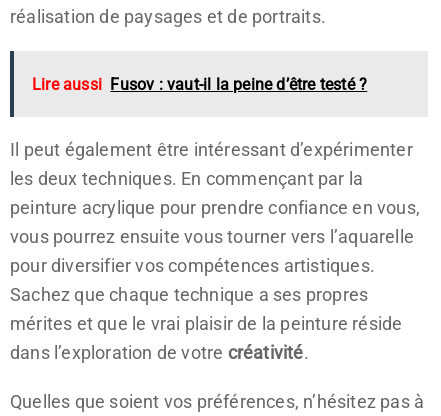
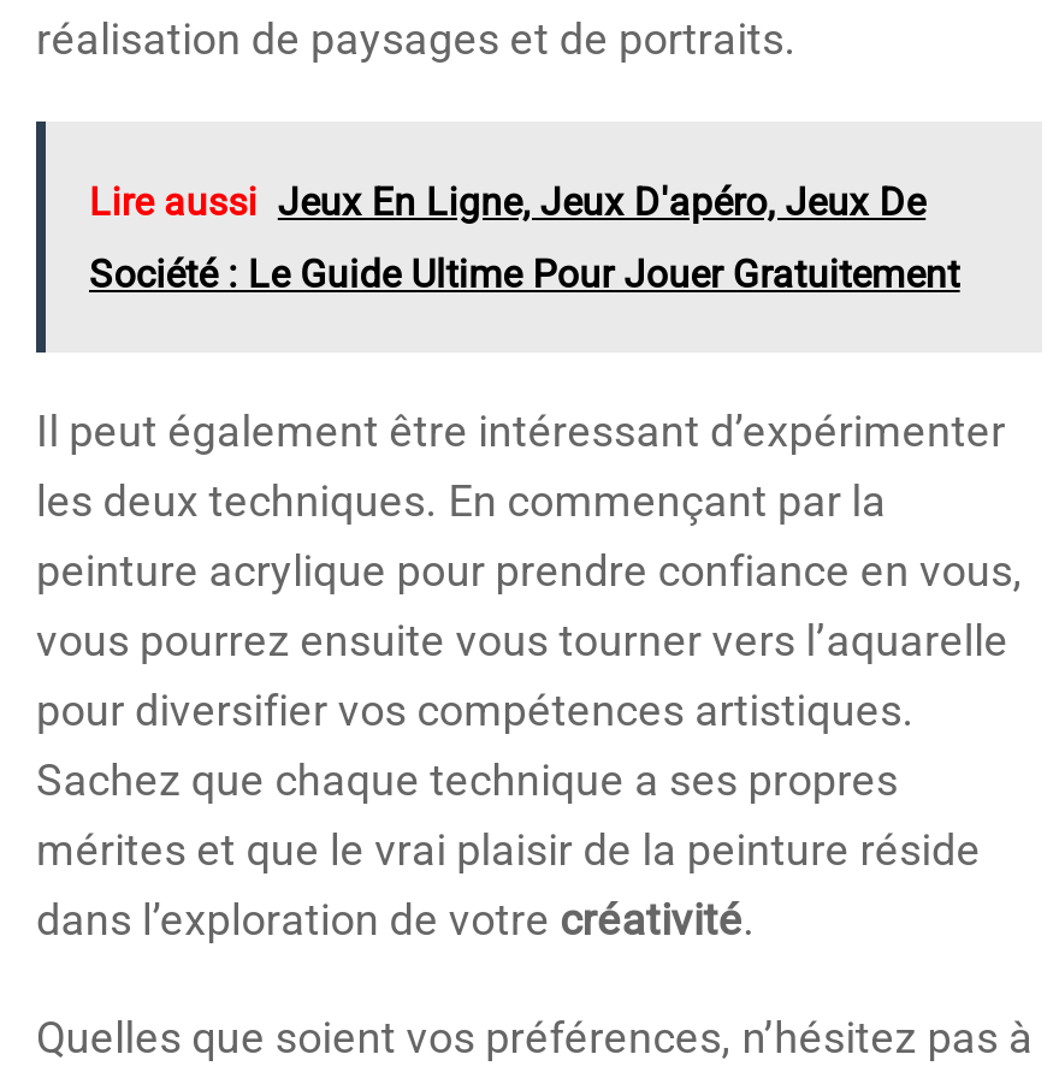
- Lire aussi Fusov : vaut-il la peine d’être testé ?
+ Lire aussi Jeux En Ligne, Jeux D'apéro, Jeux De
+ Société : Le Guide Ultime Pour Jouer Gratuitement
